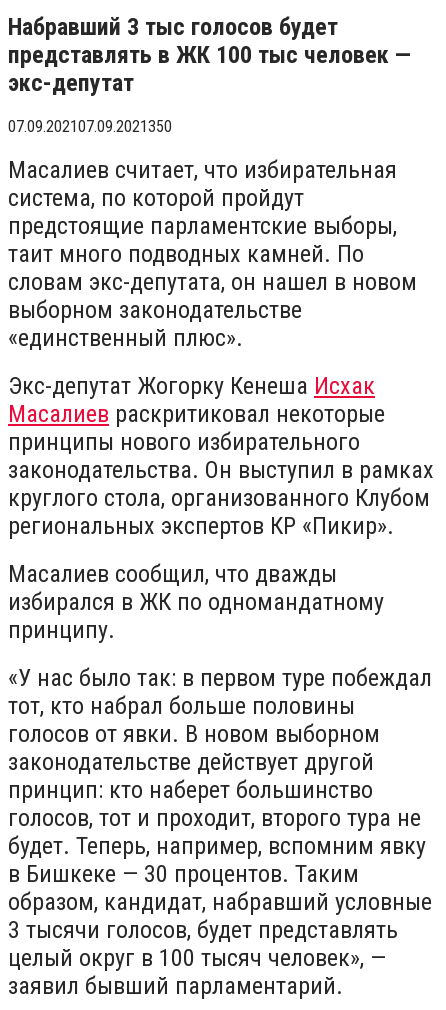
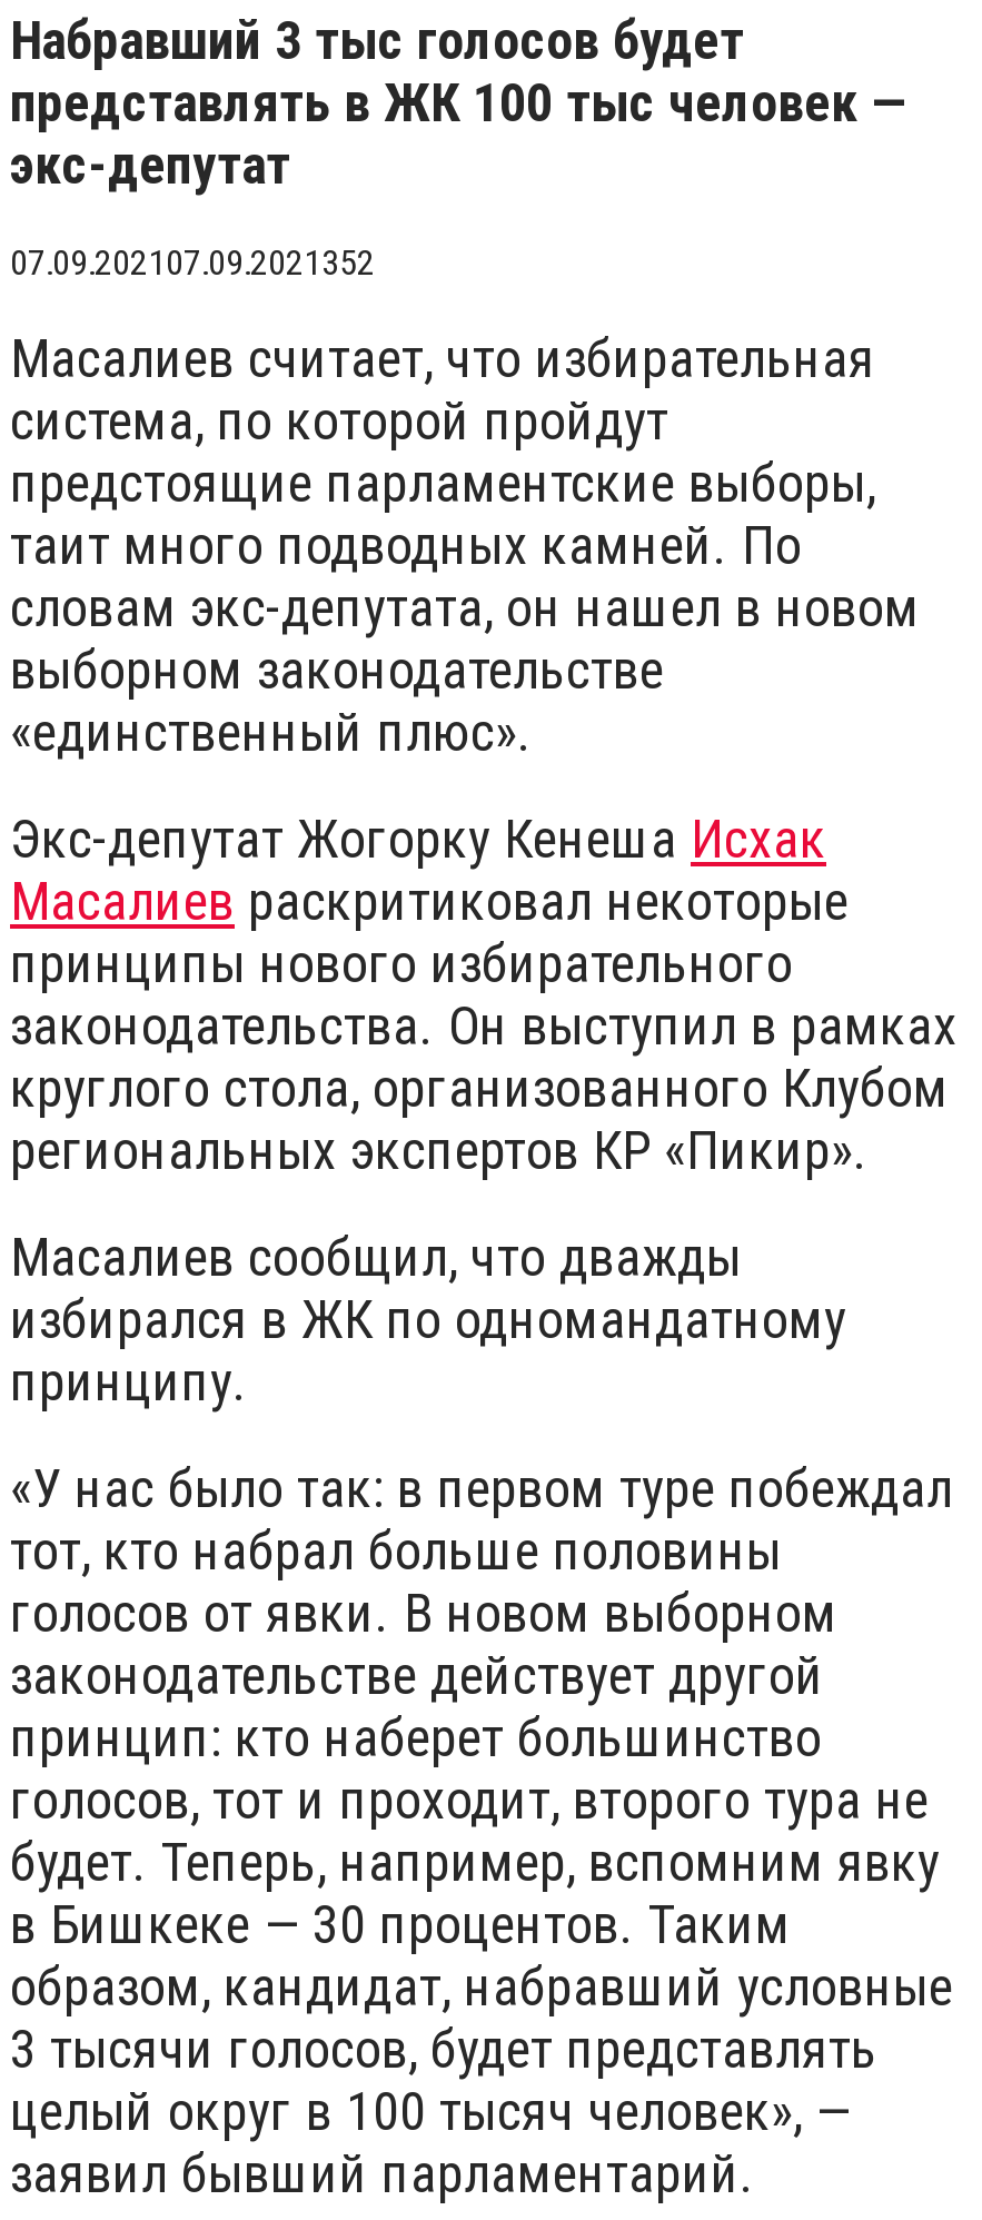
- 07.09.2021 07.09.2021 350
+ 07.09.2021 07.09.2021 352
